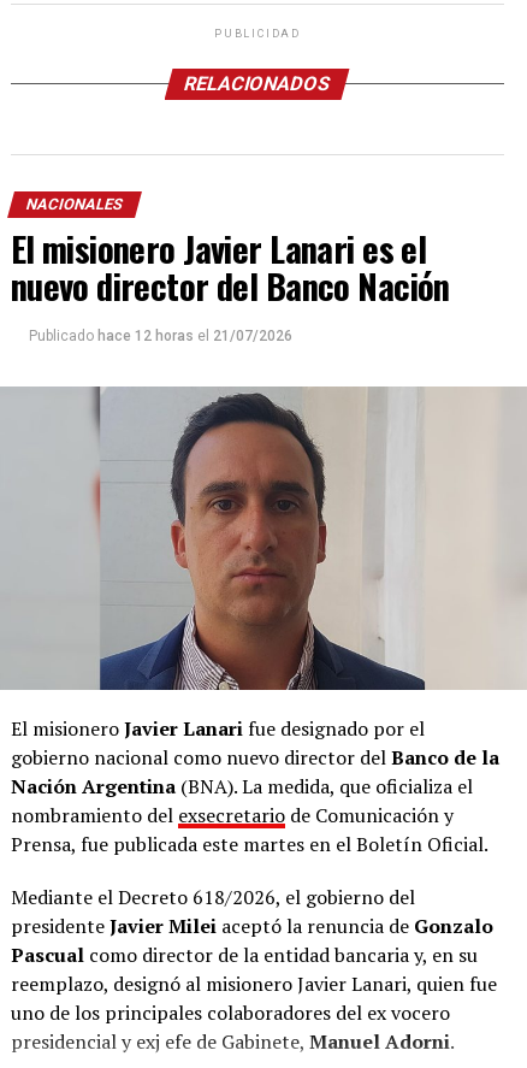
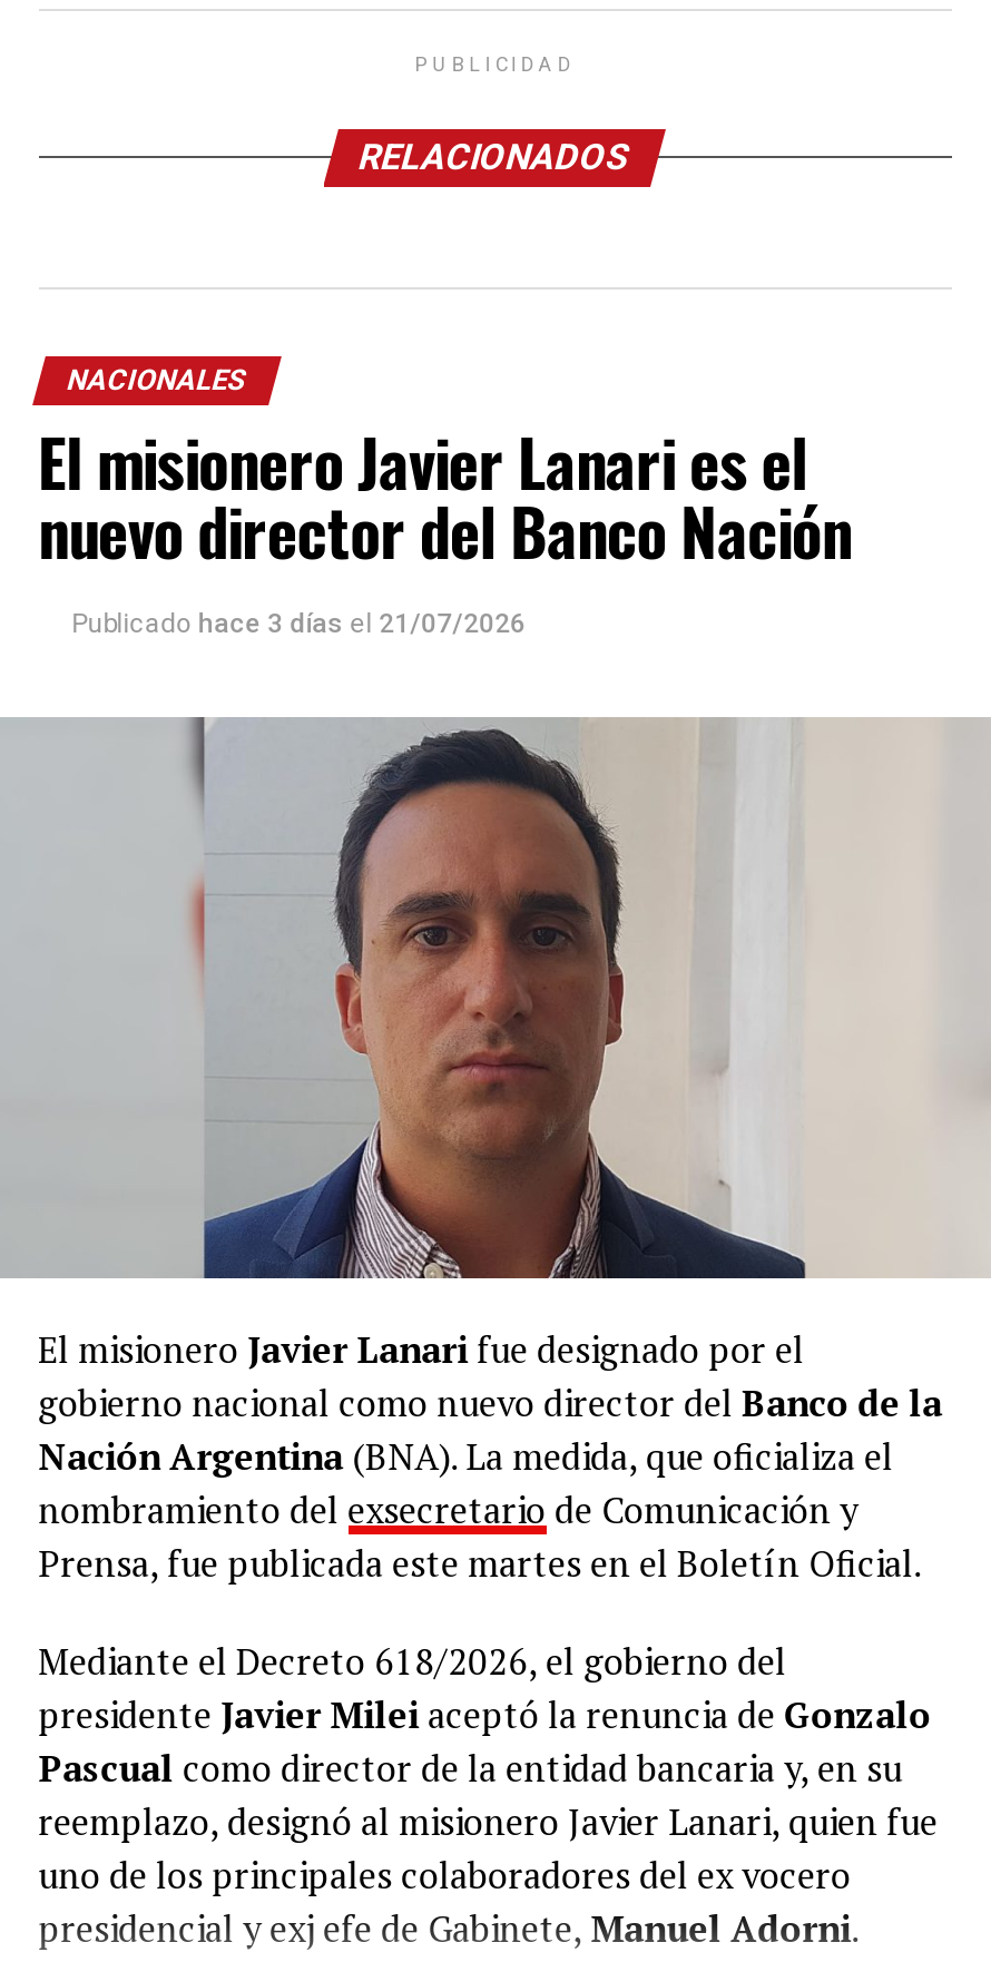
- Publicado hace 12 horas el 21/07/2026
+ Publicado hace 3 días el 21/07/2026
